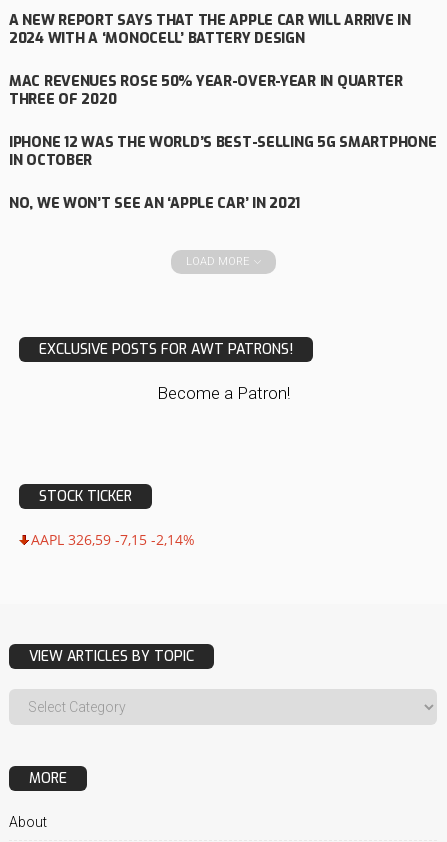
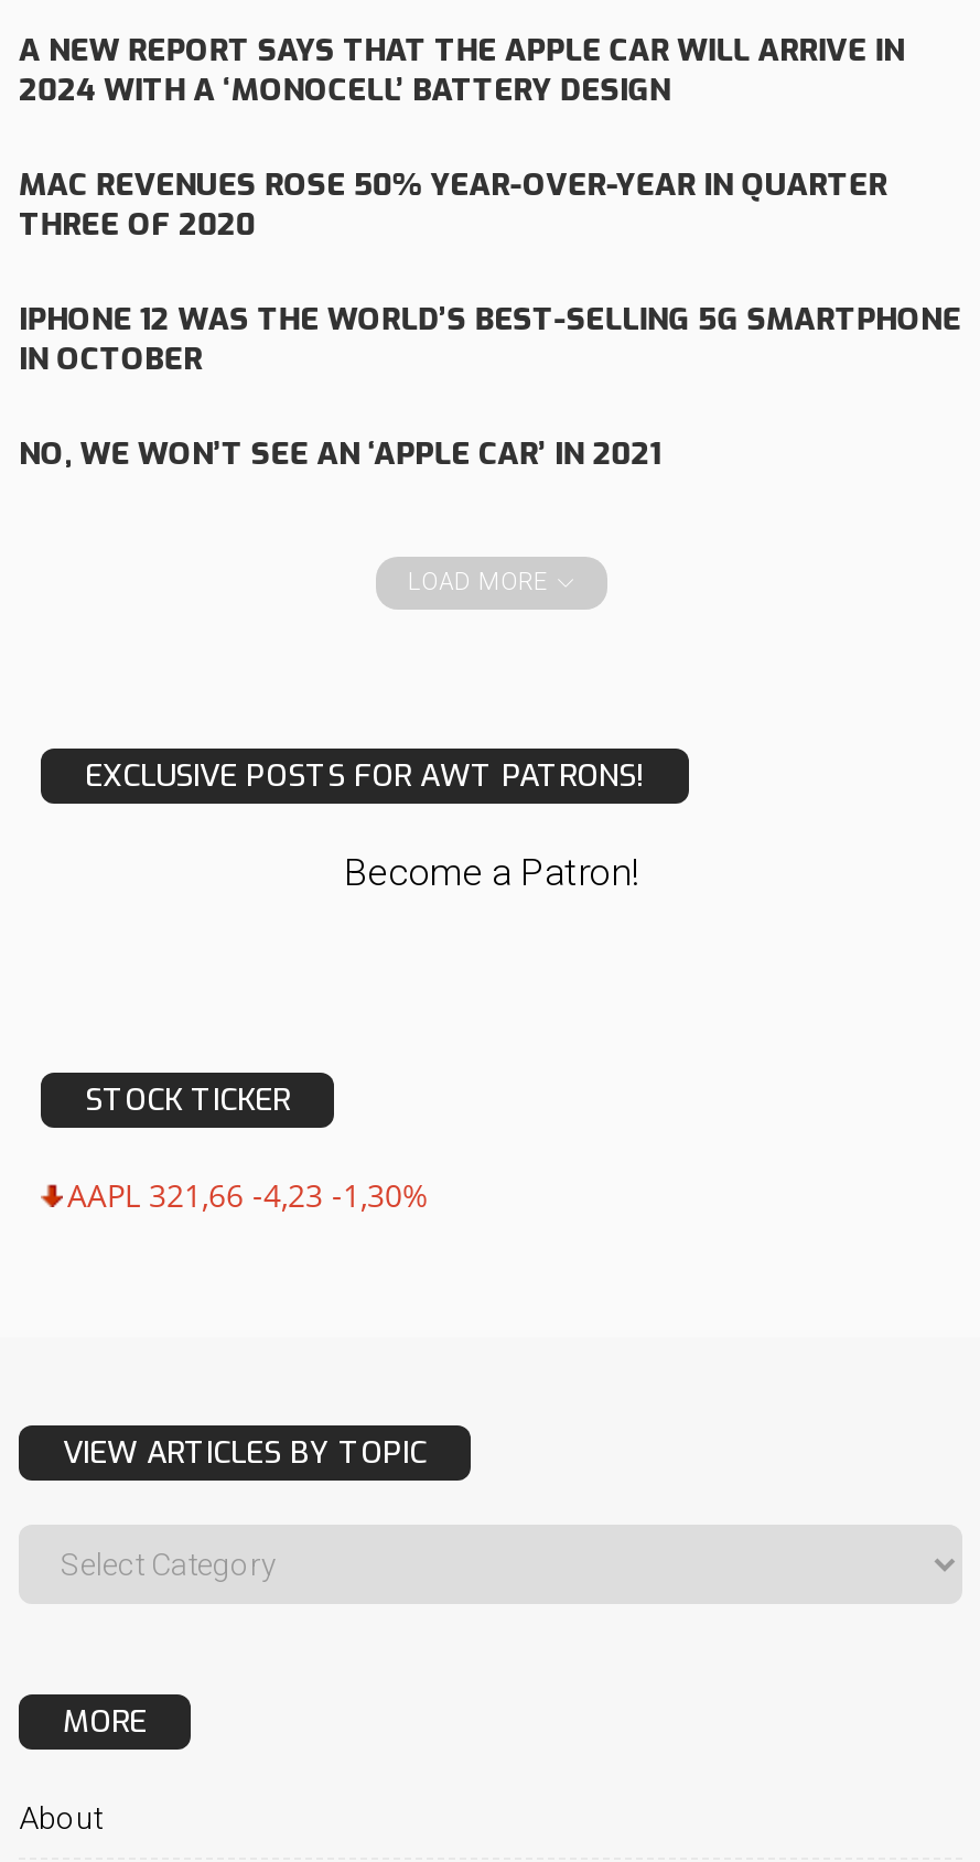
- AAPL 326,59 -7,15 -2,14%
+ AAPL 321,66 -4,23 -1,30%
